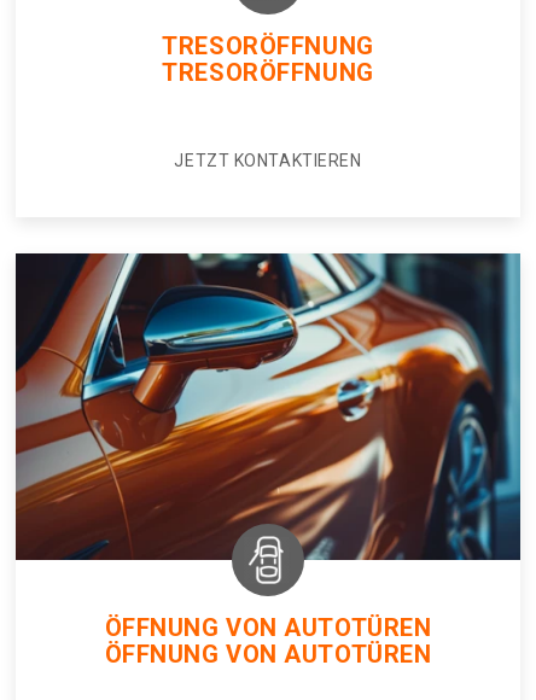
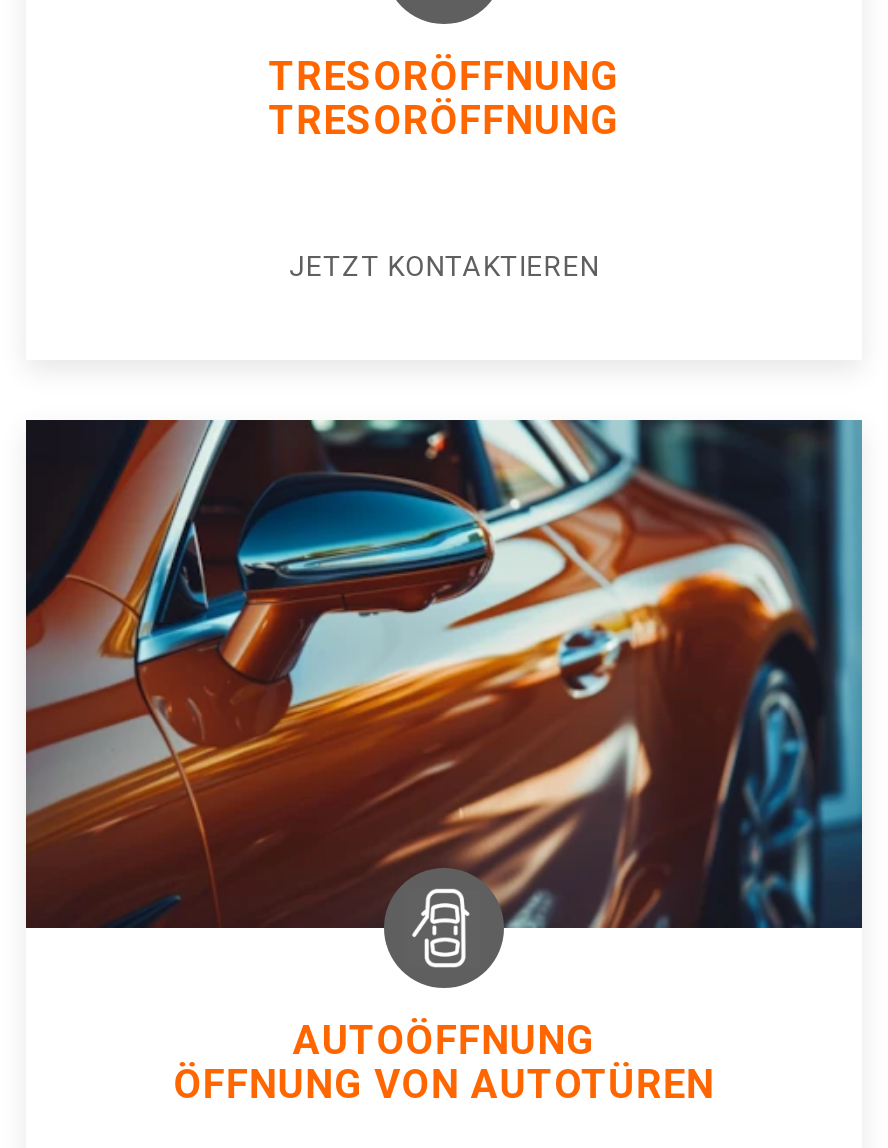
- ÖFFNUNG VON AUTOTÜREN
+ AUTOÖFFNUNG
